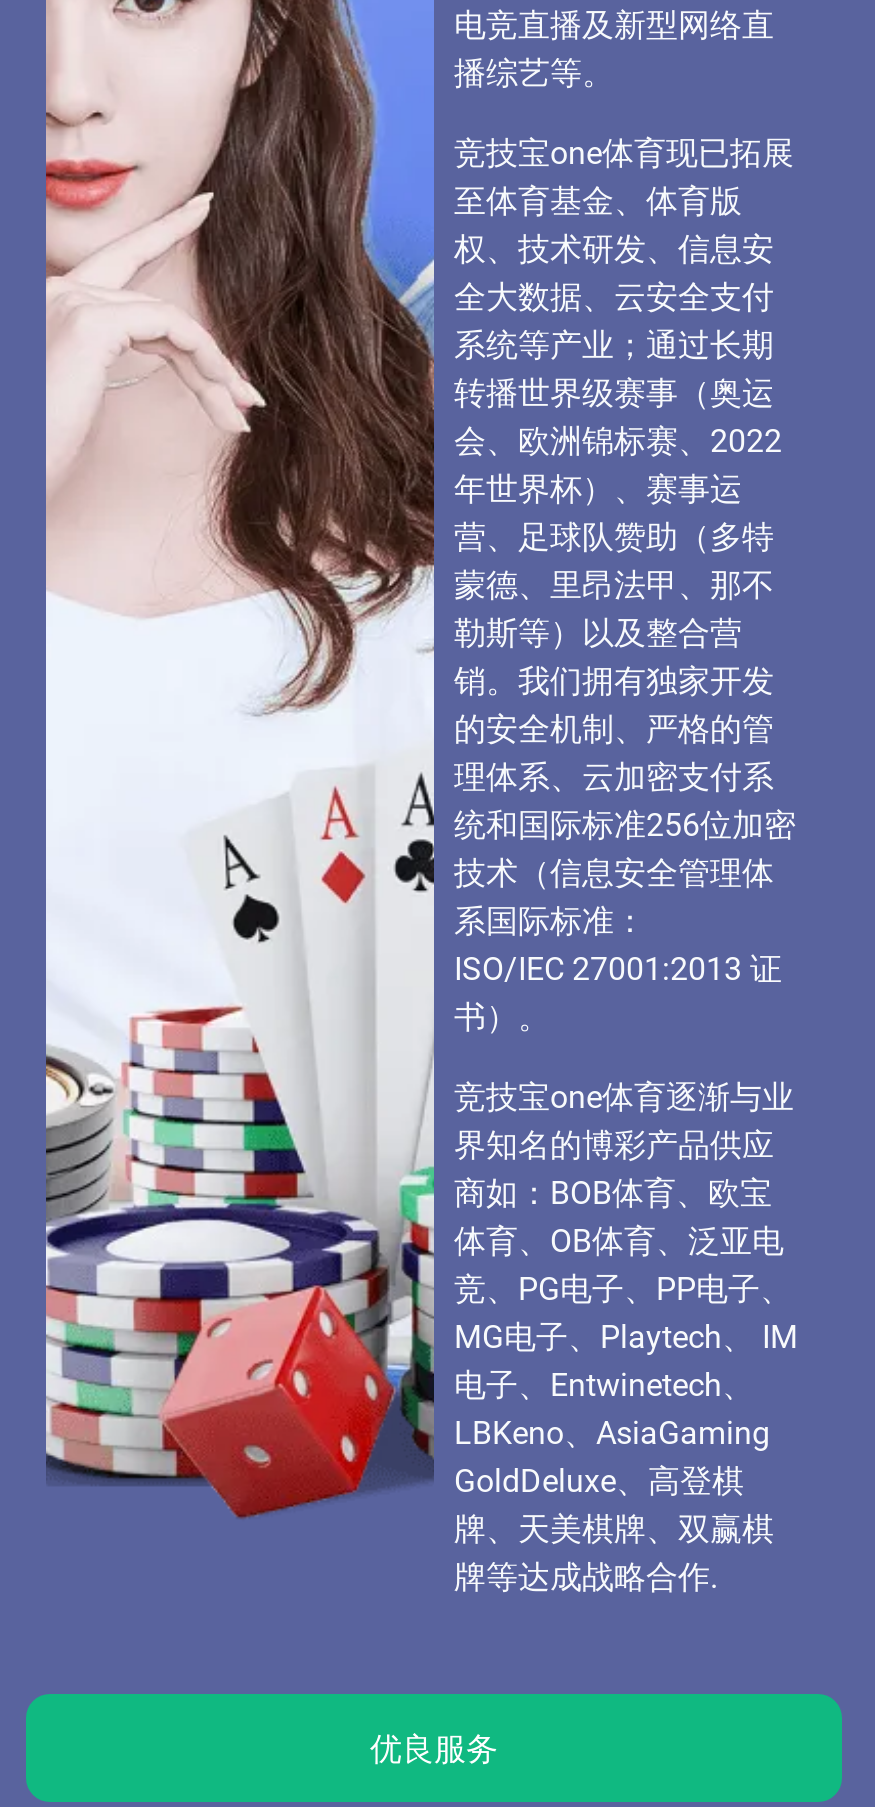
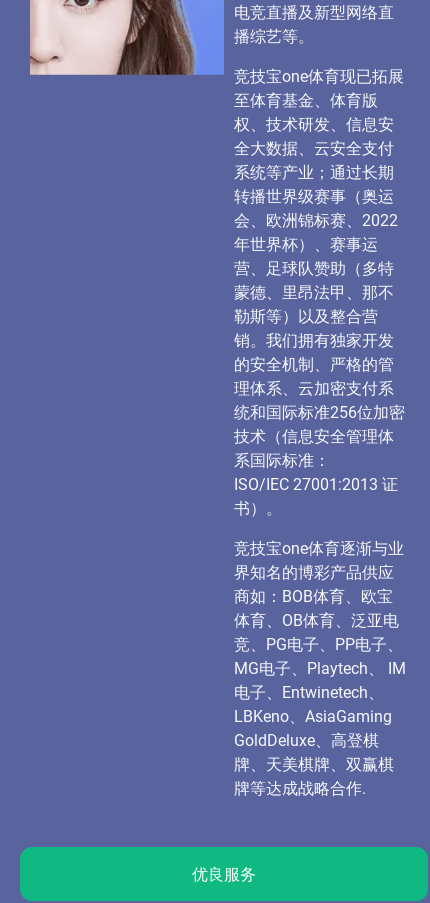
- [image]
